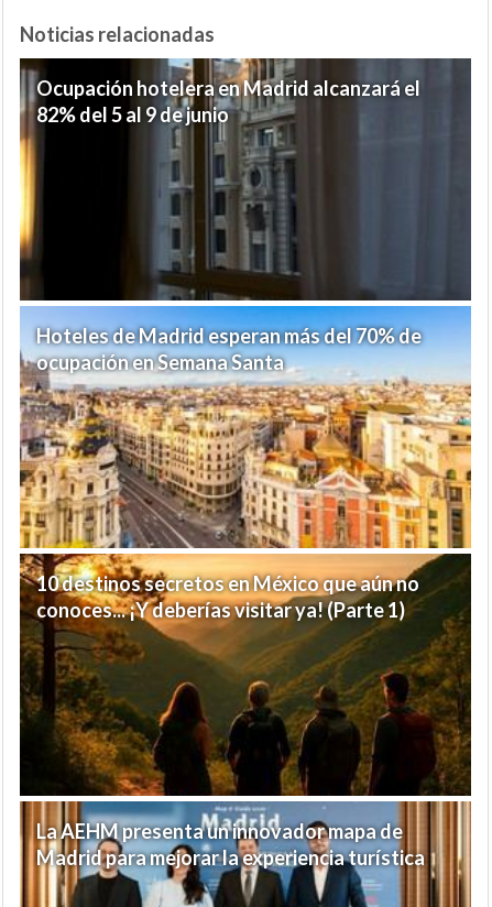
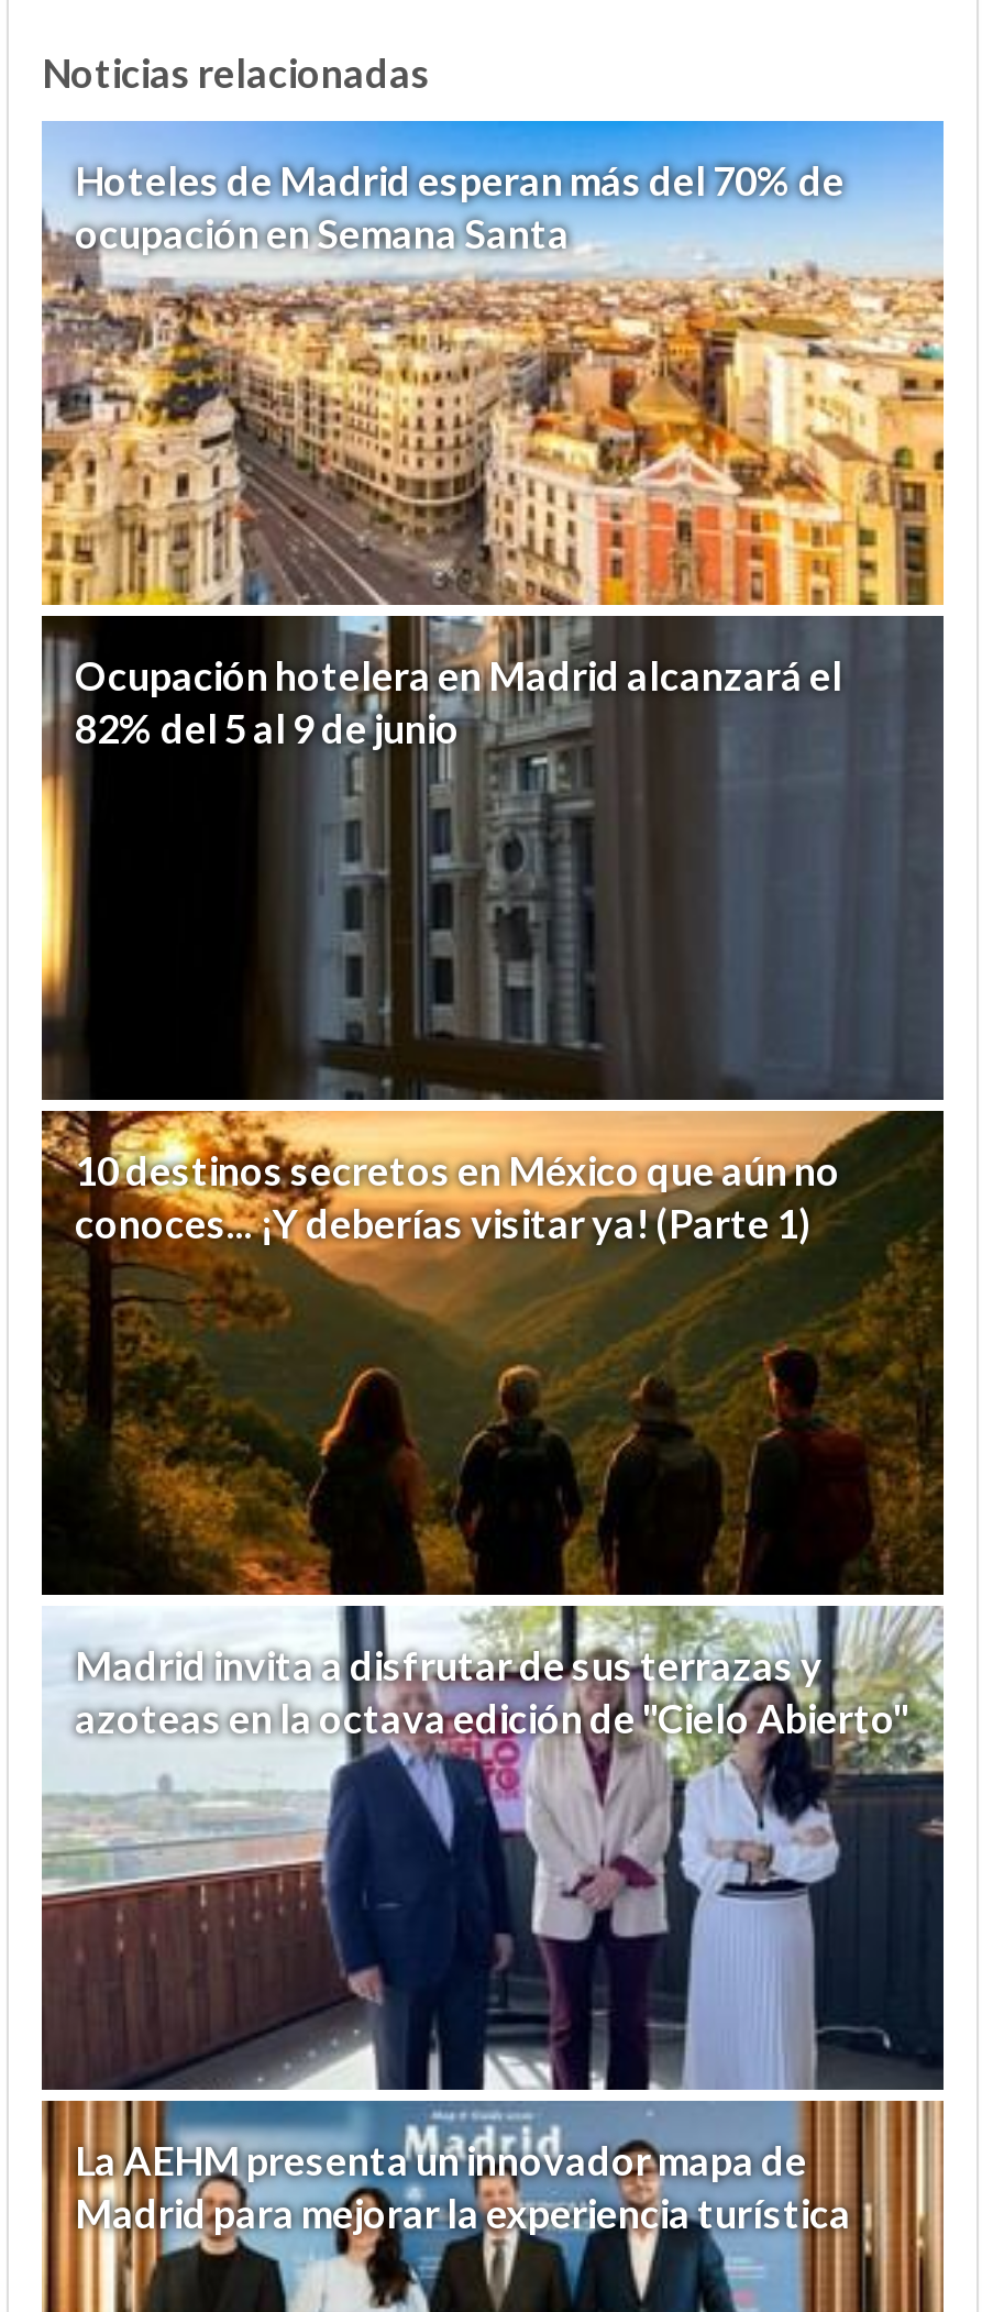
moved up: [image] | Hoteles de Madrid esperan más del 70% de | ocupación en Semana Santa

+ [image]

+ Madrid invita a disfrutar de sus terrazas y
+ azoteas en la octava edición de "Cielo Abierto"
